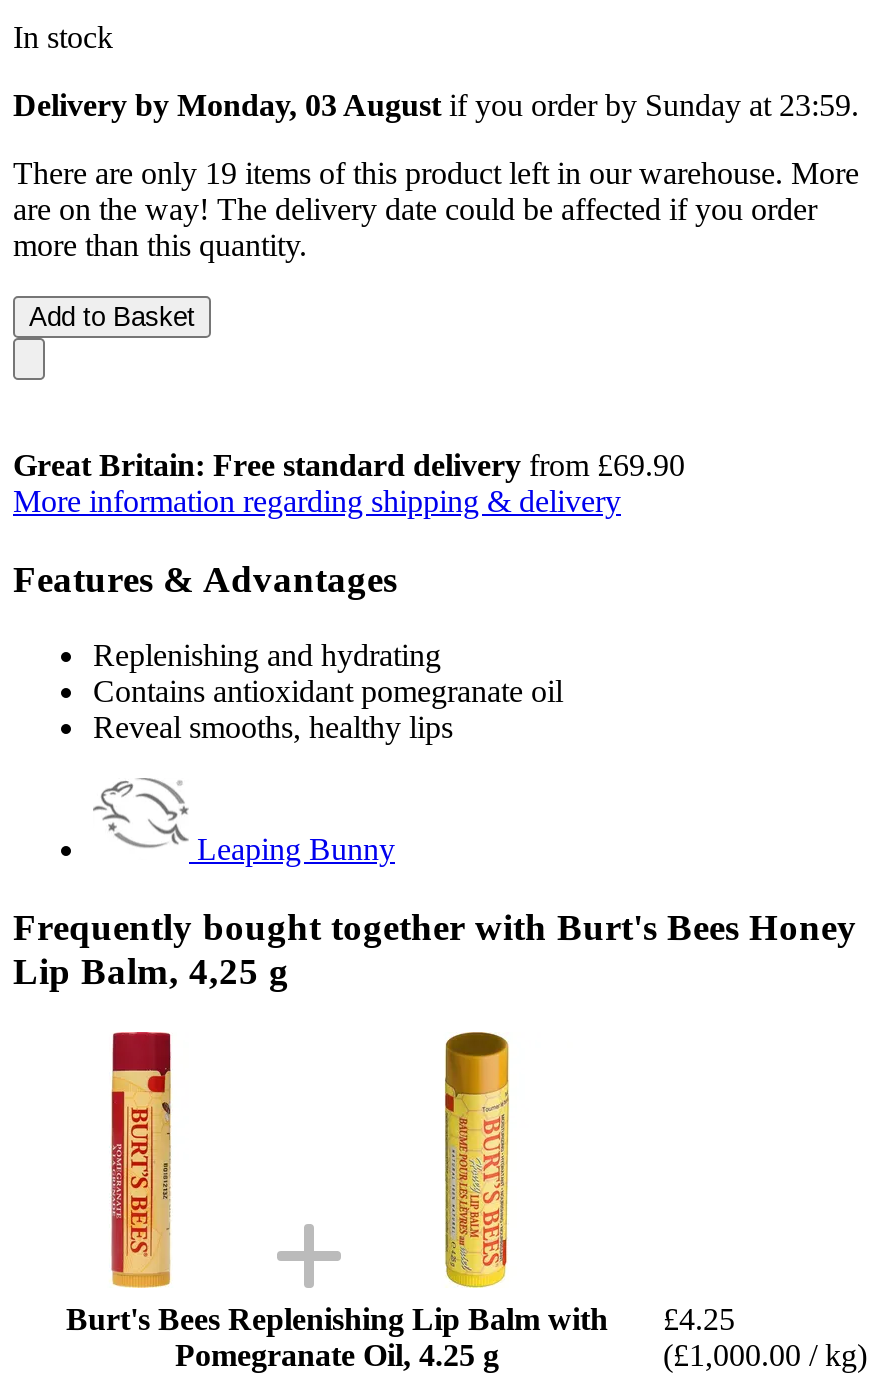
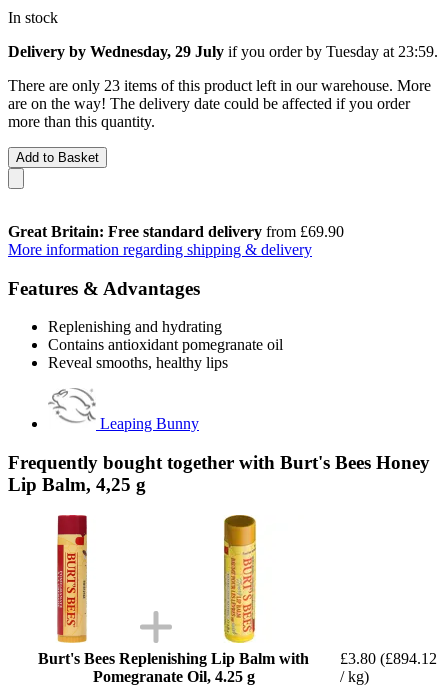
- Delivery by Monday, 03 August if you order by Sunday at 23:59.
+ Delivery by Wednesday, 29 July if you order by Tuesday at 23:59.

- There are only 19 items of this product left in our warehouse. More
+ There are only 23 items of this product left in our warehouse. More

- £4.25
- (£1,000.00 / kg)
+ £3.80 (£894.12
+ / kg)
